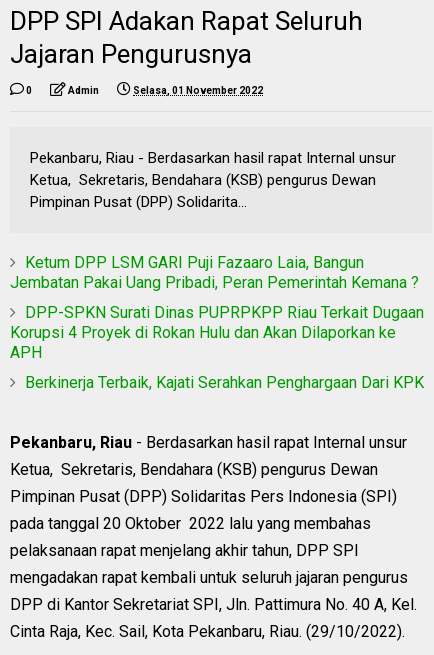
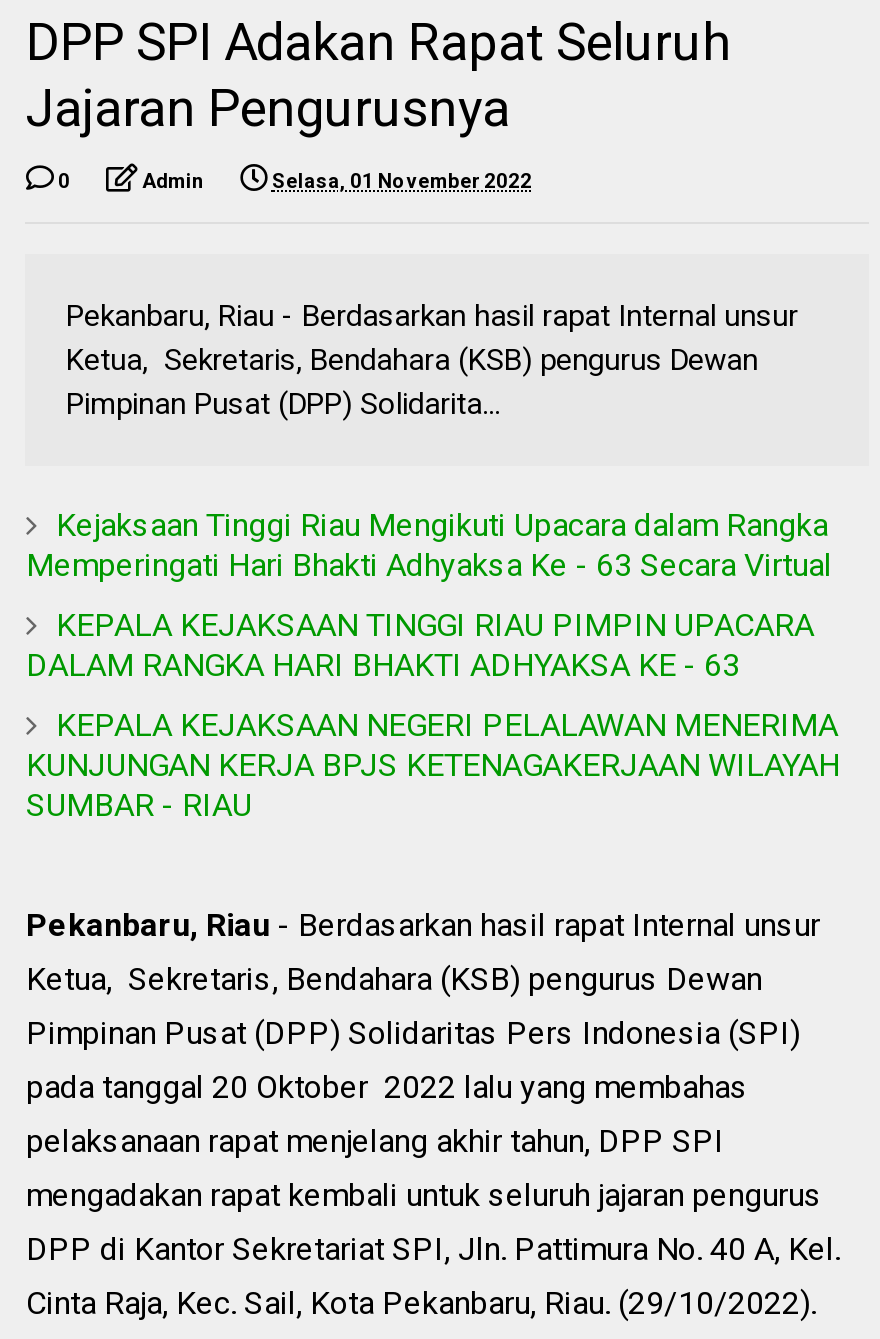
- Ketum DPP LSM GARI Puji Fazaaro Laia, Bangun
- Jembatan Pakai Uang Pribadi, Peran Pemerintah Kemana ?
+ Kejaksaan Tinggi Riau Mengikuti Upacara dalam Rangka
+ Memperingati Hari Bhakti Adhyaksa Ke - 63 Secara Virtual

- DPP-SPKN Surati Dinas PUPRPKPP Riau Terkait Dugaan
- Korupsi 4 Proyek di Rokan Hulu dan Akan Dilaporkan ke
- APH
+ KEPALA KEJAKSAAN TINGGI RIAU PIMPIN UPACARA
+ DALAM RANGKA HARI BHAKTI ADHYAKSA KE - 63

- Berkinerja Terbaik, Kajati Serahkan Penghargaan Dari KPK
+ KEPALA KEJAKSAAN NEGERI PELALAWAN MENERIMA
+ KUNJUNGAN KERJA BPJS KETENAGAKERJAAN WILAYAH
+ SUMBAR - RIAU
